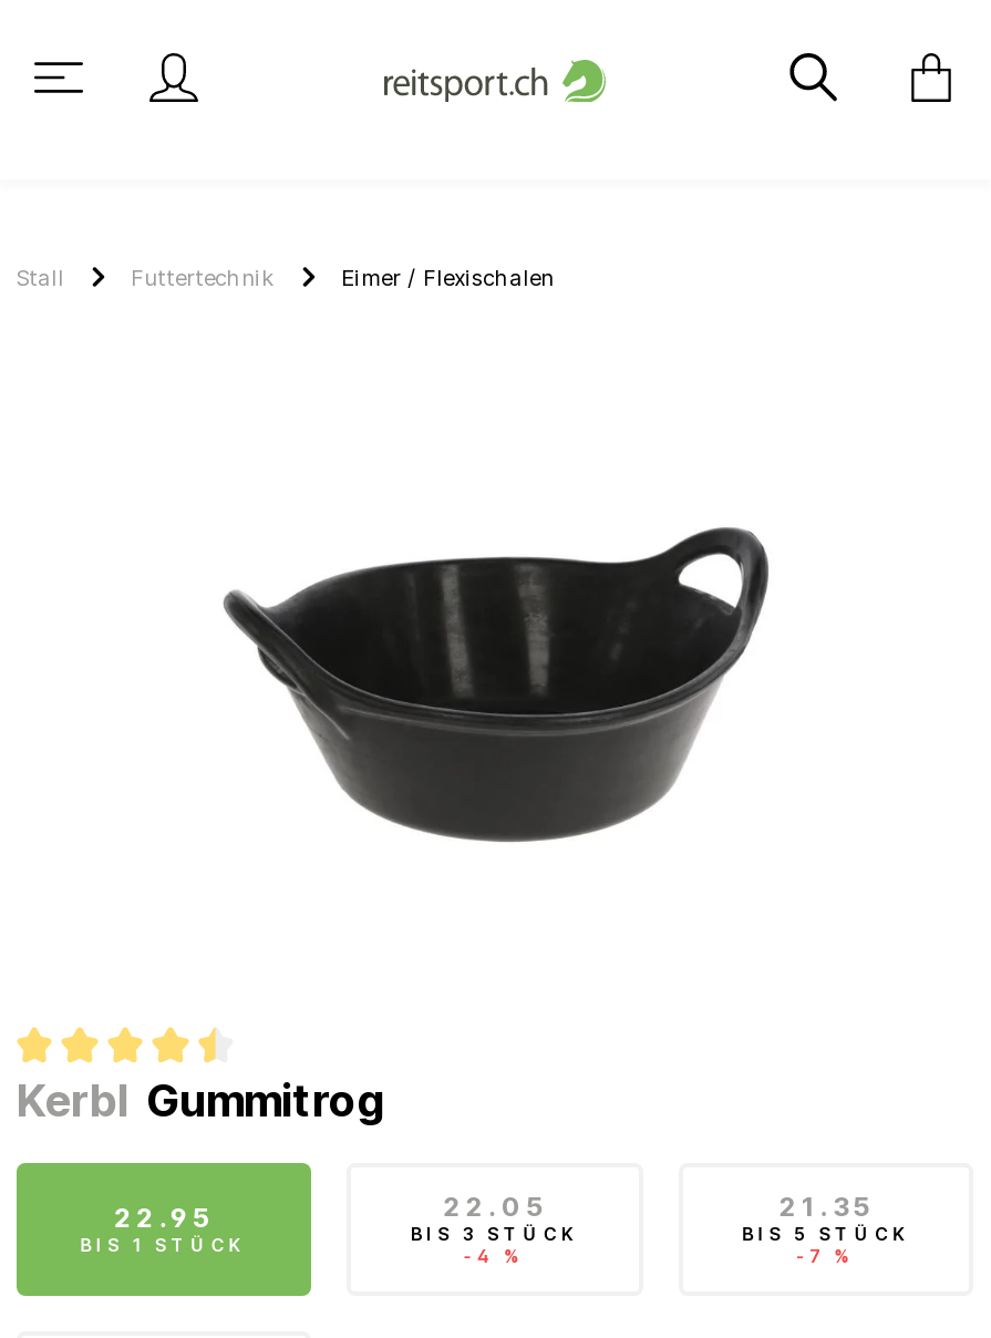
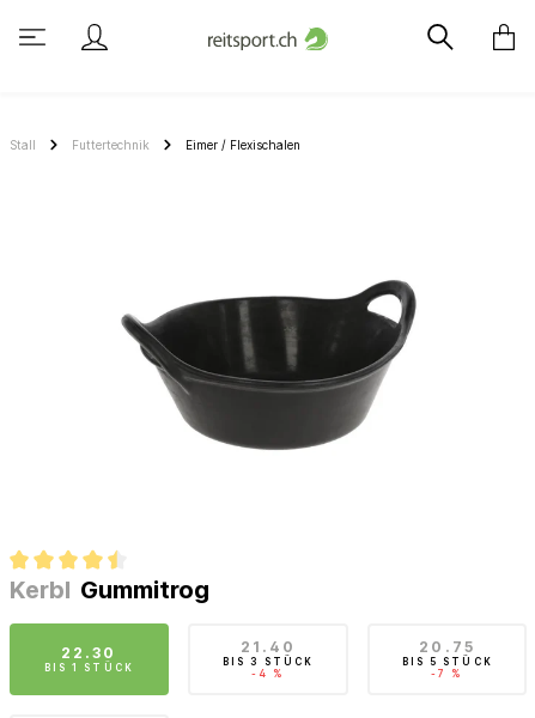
- 22.95
+ 22.30

- 22.05
+ 21.40

- 21.35
+ 20.75
